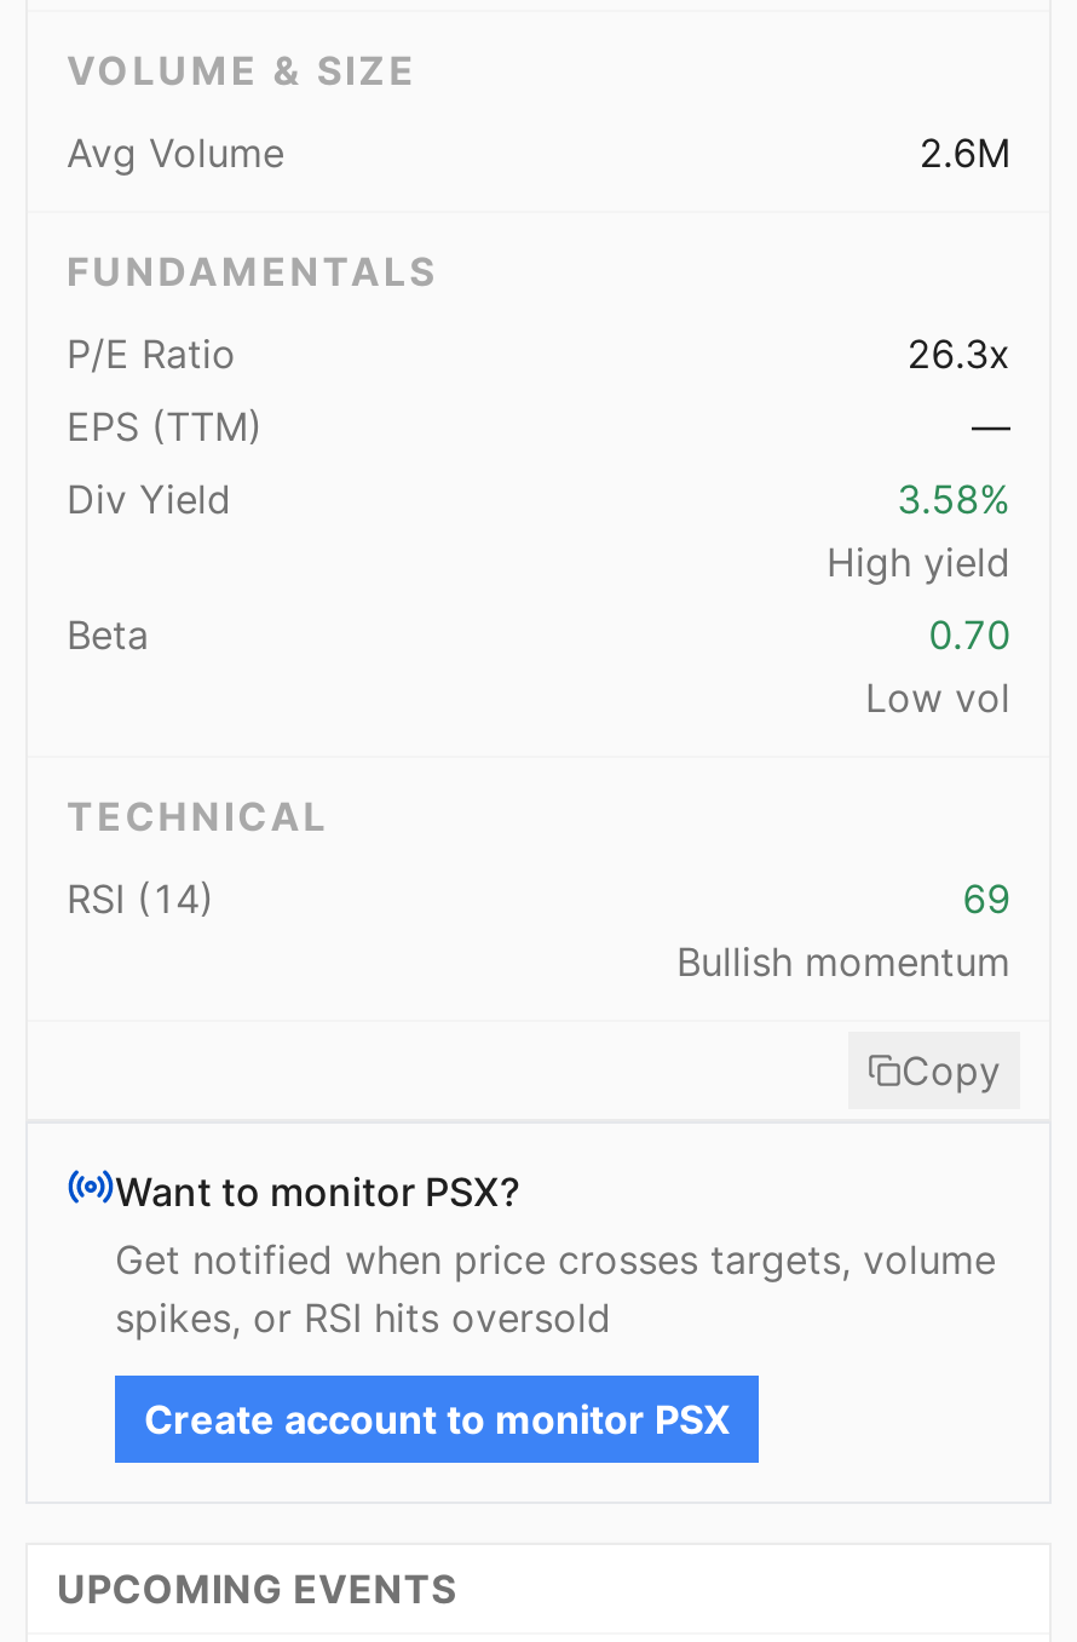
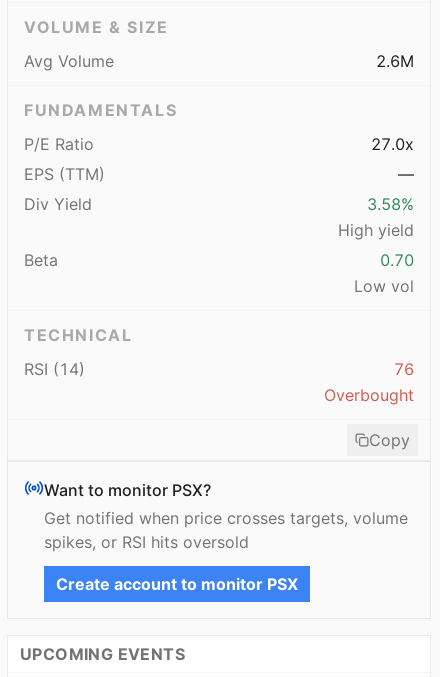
- 26.3x
+ 27.0x

- 69
- Bullish momentum
+ 76
+ Overbought
